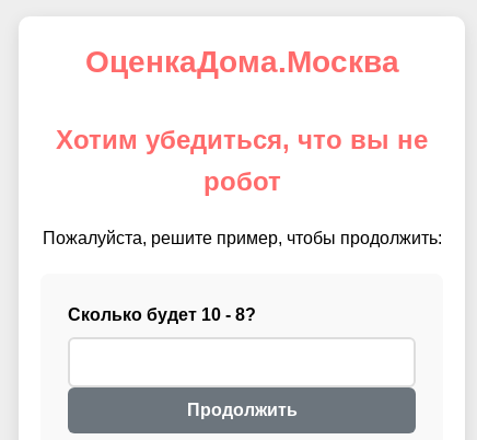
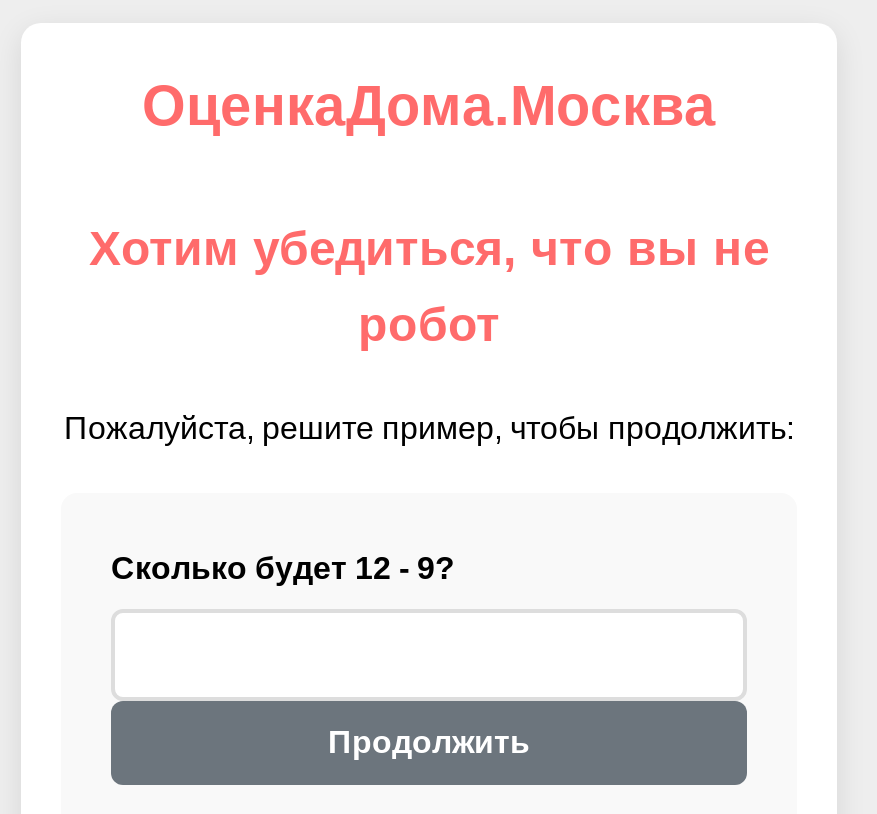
- Сколько будет 10 - 8?
+ Сколько будет 12 - 9?
